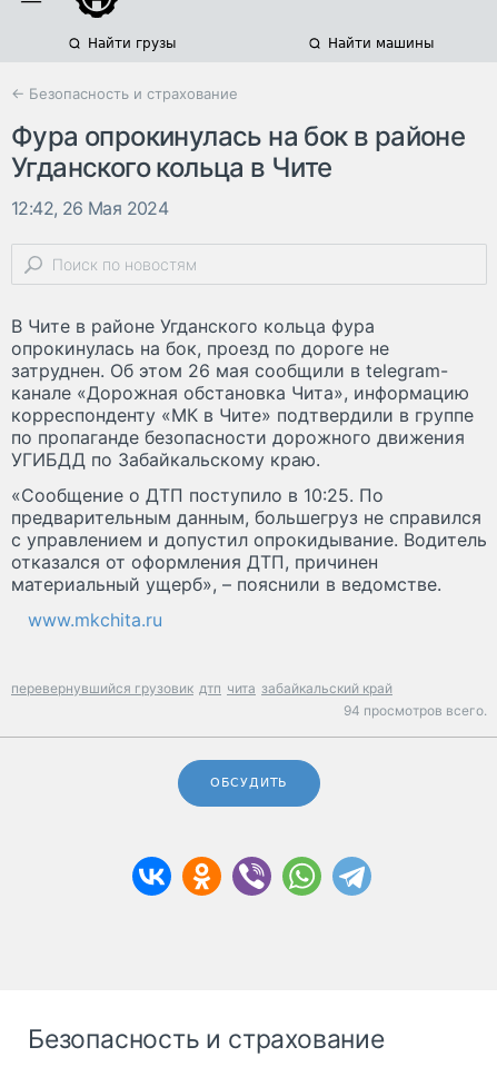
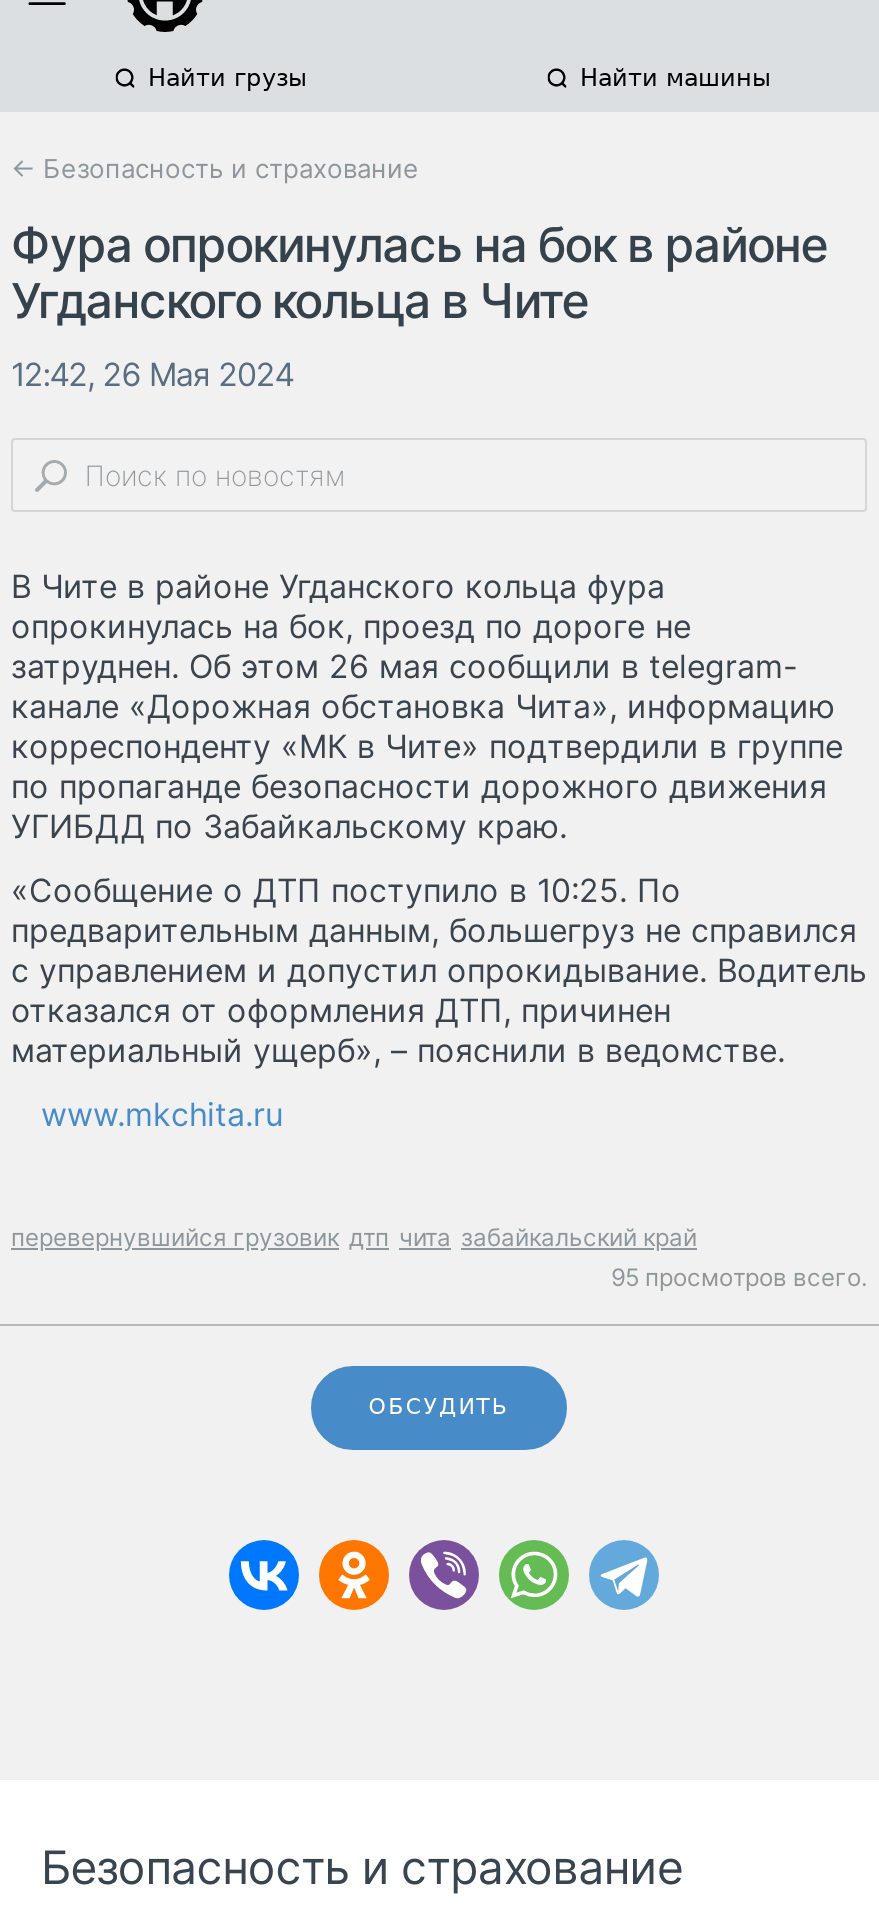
- 94 просмотров всего.
+ 95 просмотров всего.
